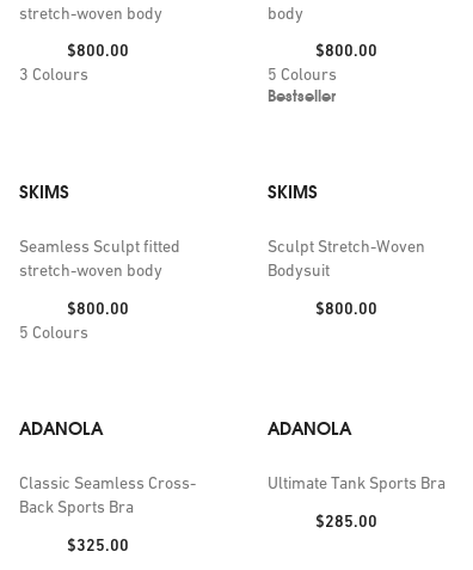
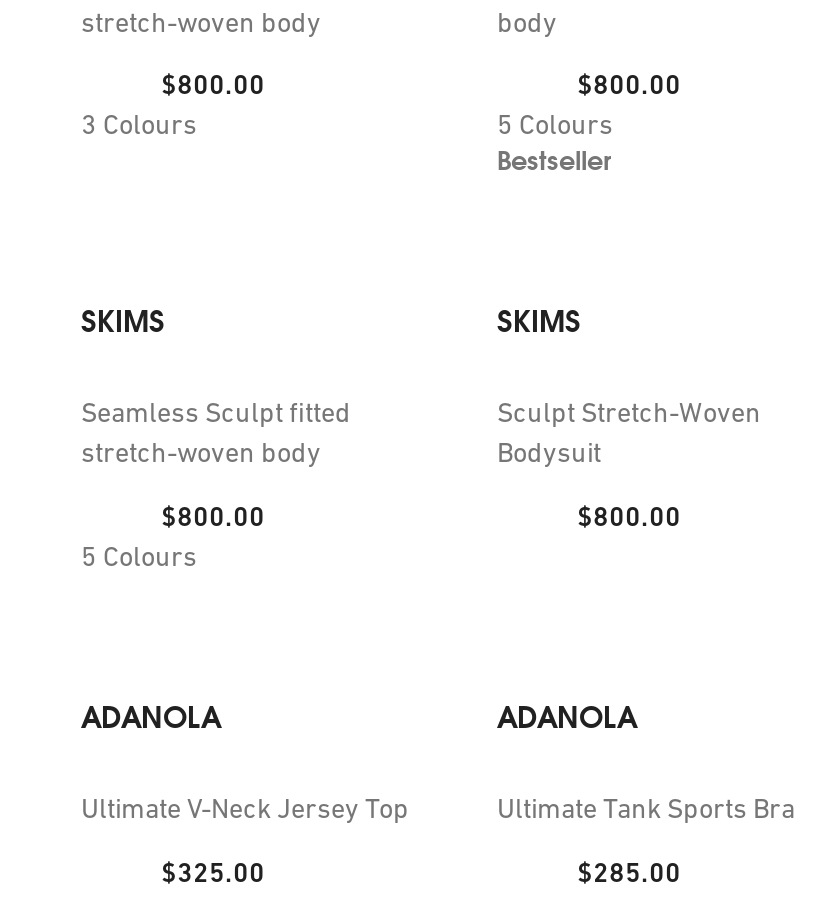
- Classic Seamless Cross-
- Back Sports Bra
+ Ultimate V-Neck Jersey Top
